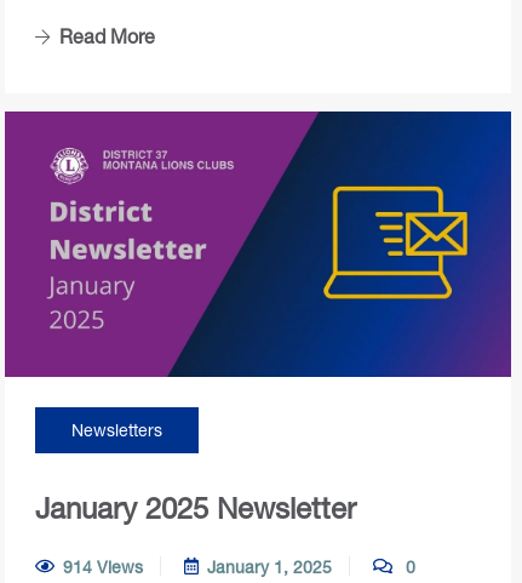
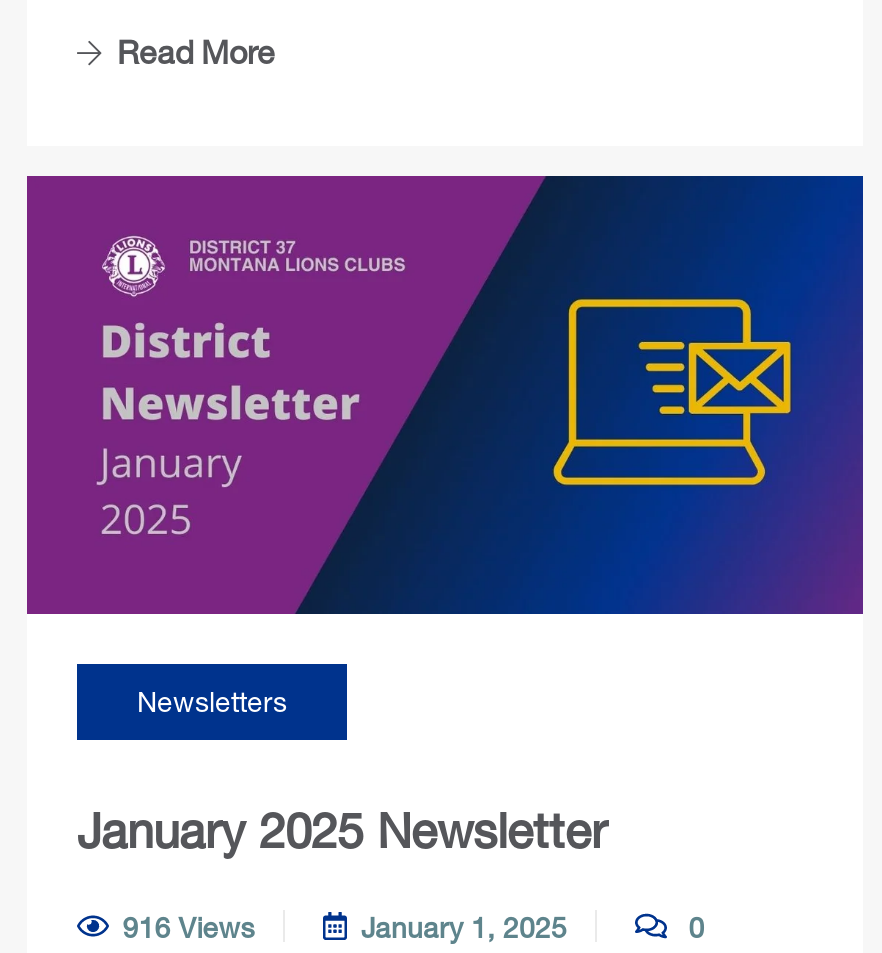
- 914 Views
+ 916 Views
